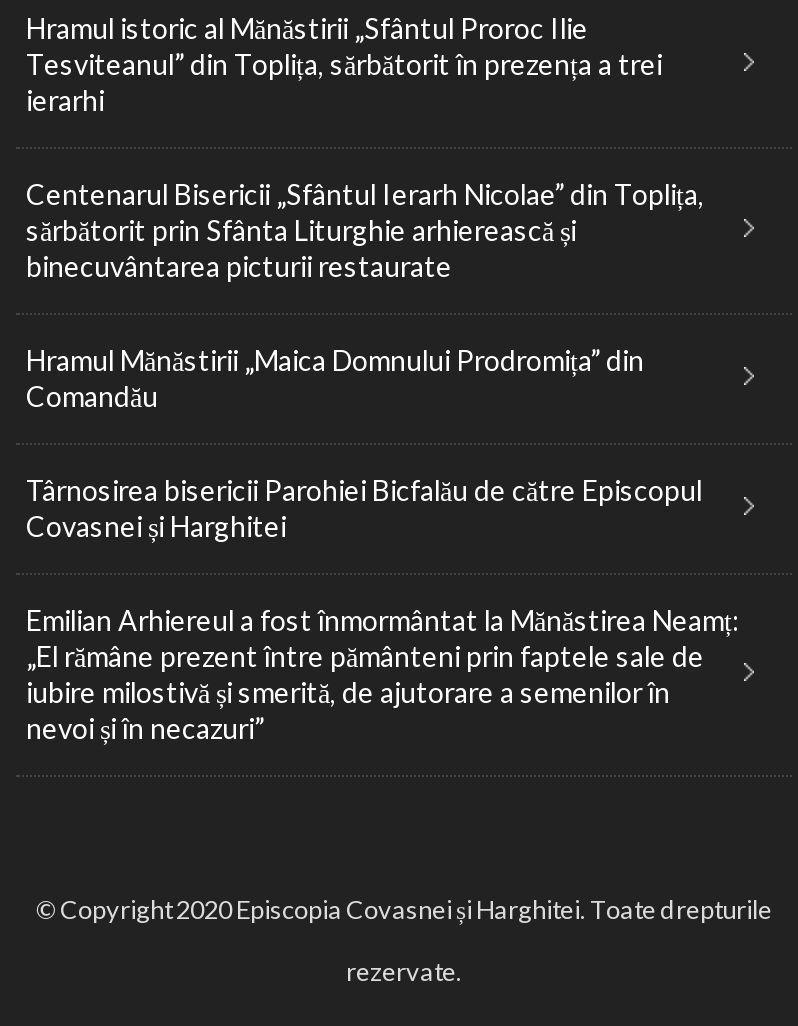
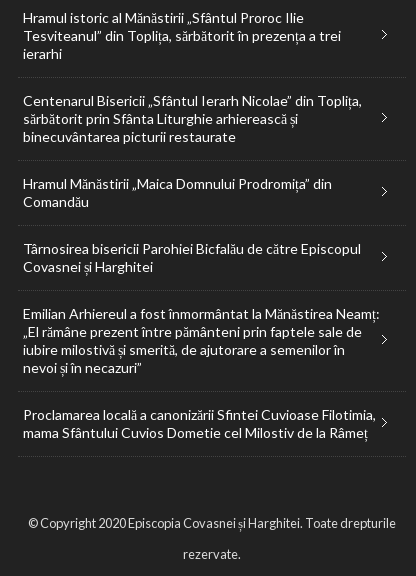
+ Proclamarea locală a canonizării Sfintei Cuvioase Filotimia,
+ mama Sfântului Cuvios Dometie cel Milostiv de la Râmeț
